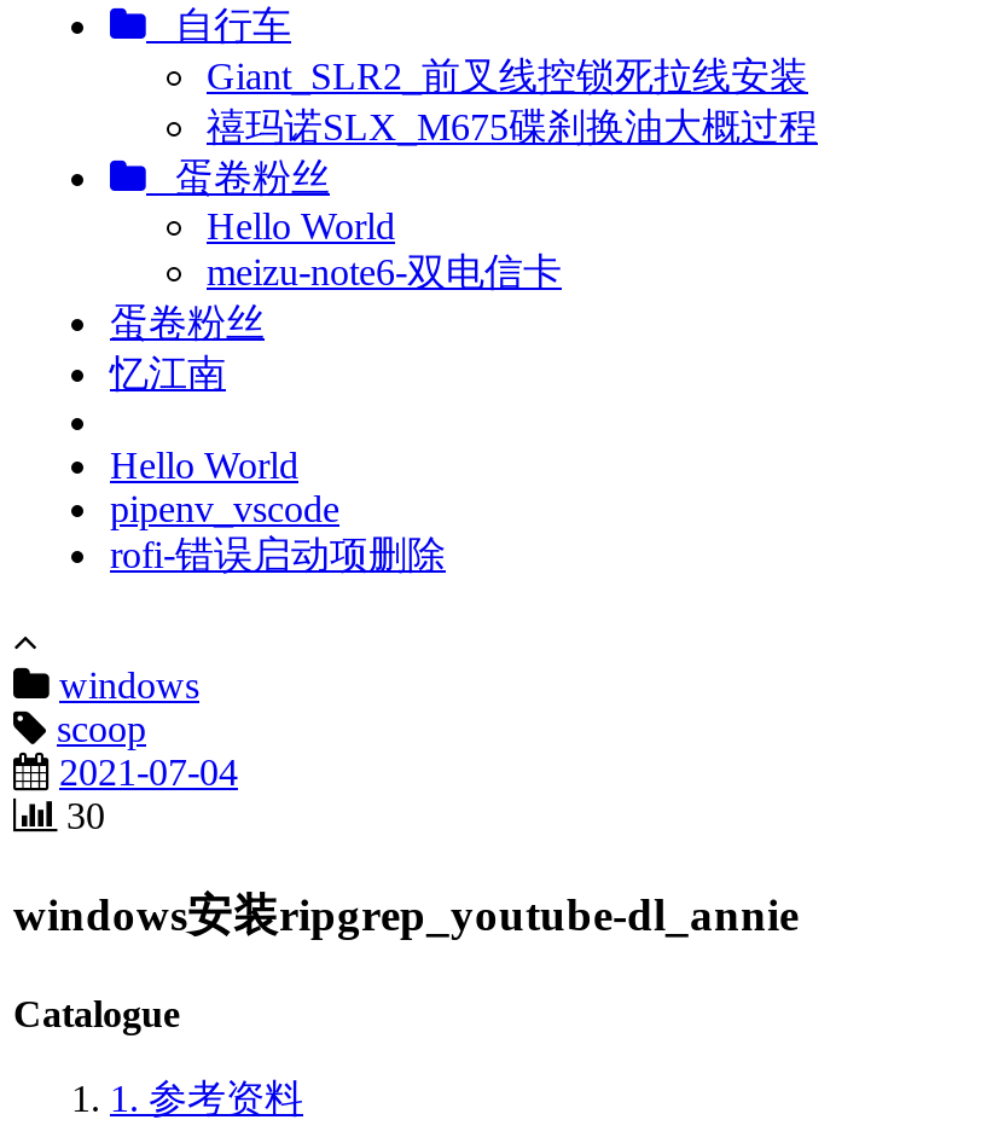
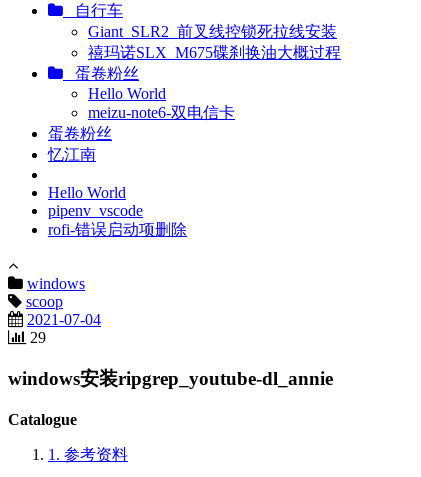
- 30
+ 29
